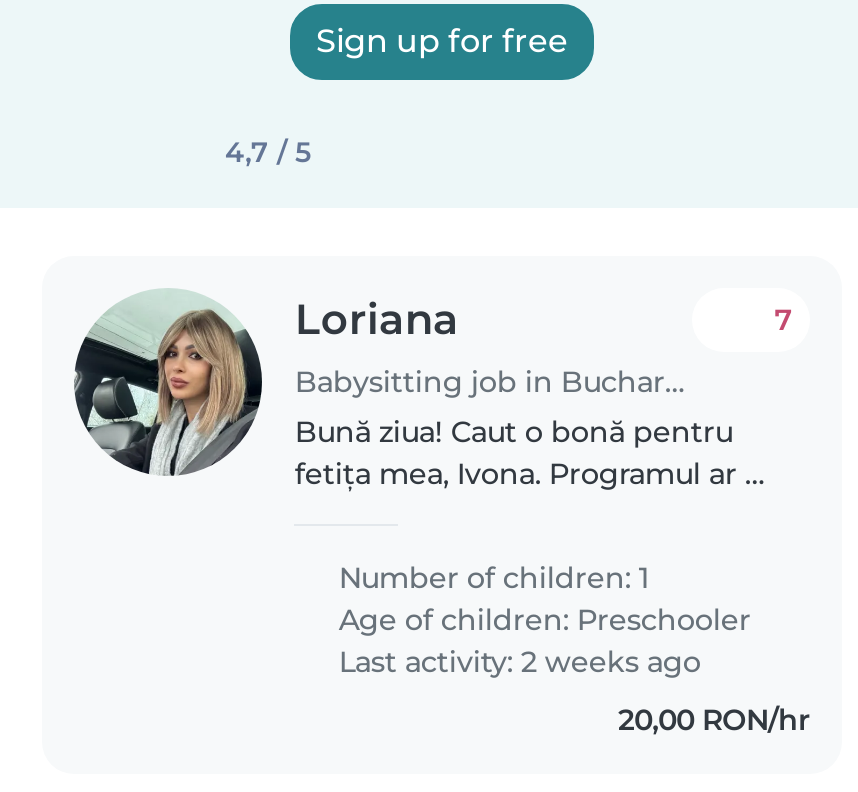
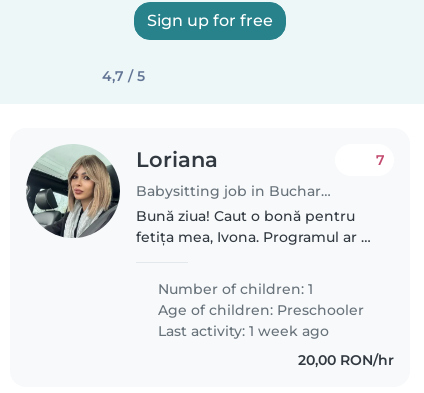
- Last activity: 2 weeks ago
+ Last activity: 1 week ago
